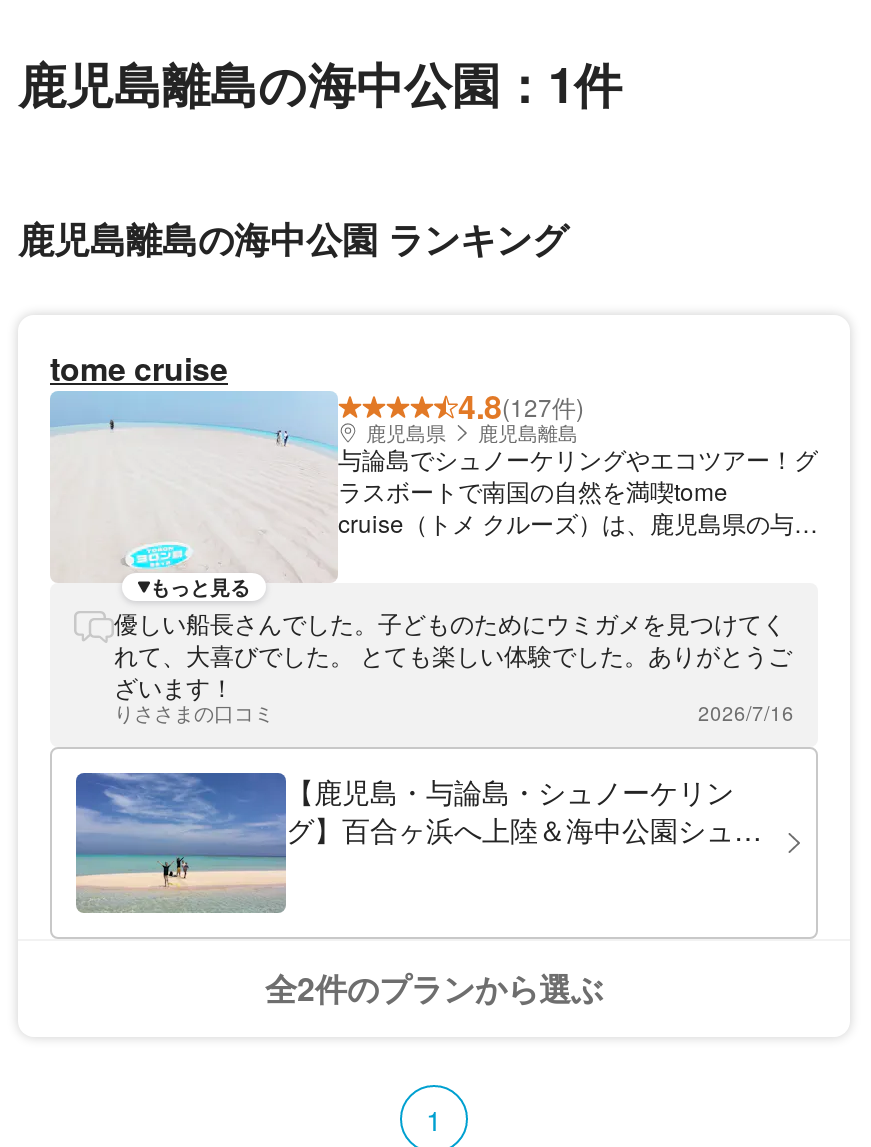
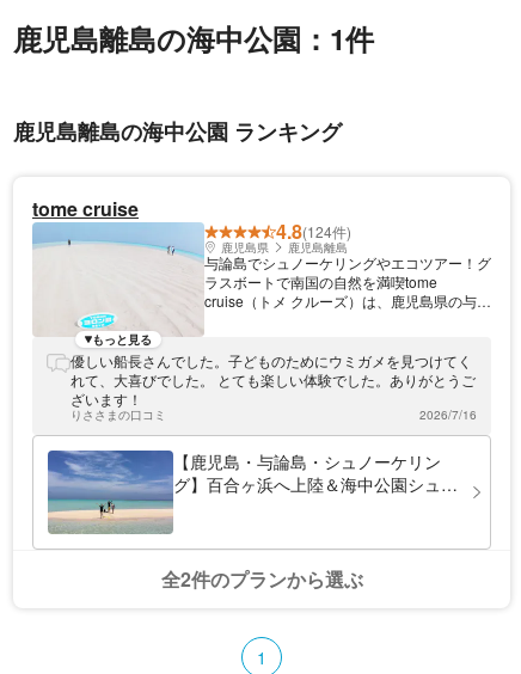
- 4.8(127件)
+ 4.8(124件)
